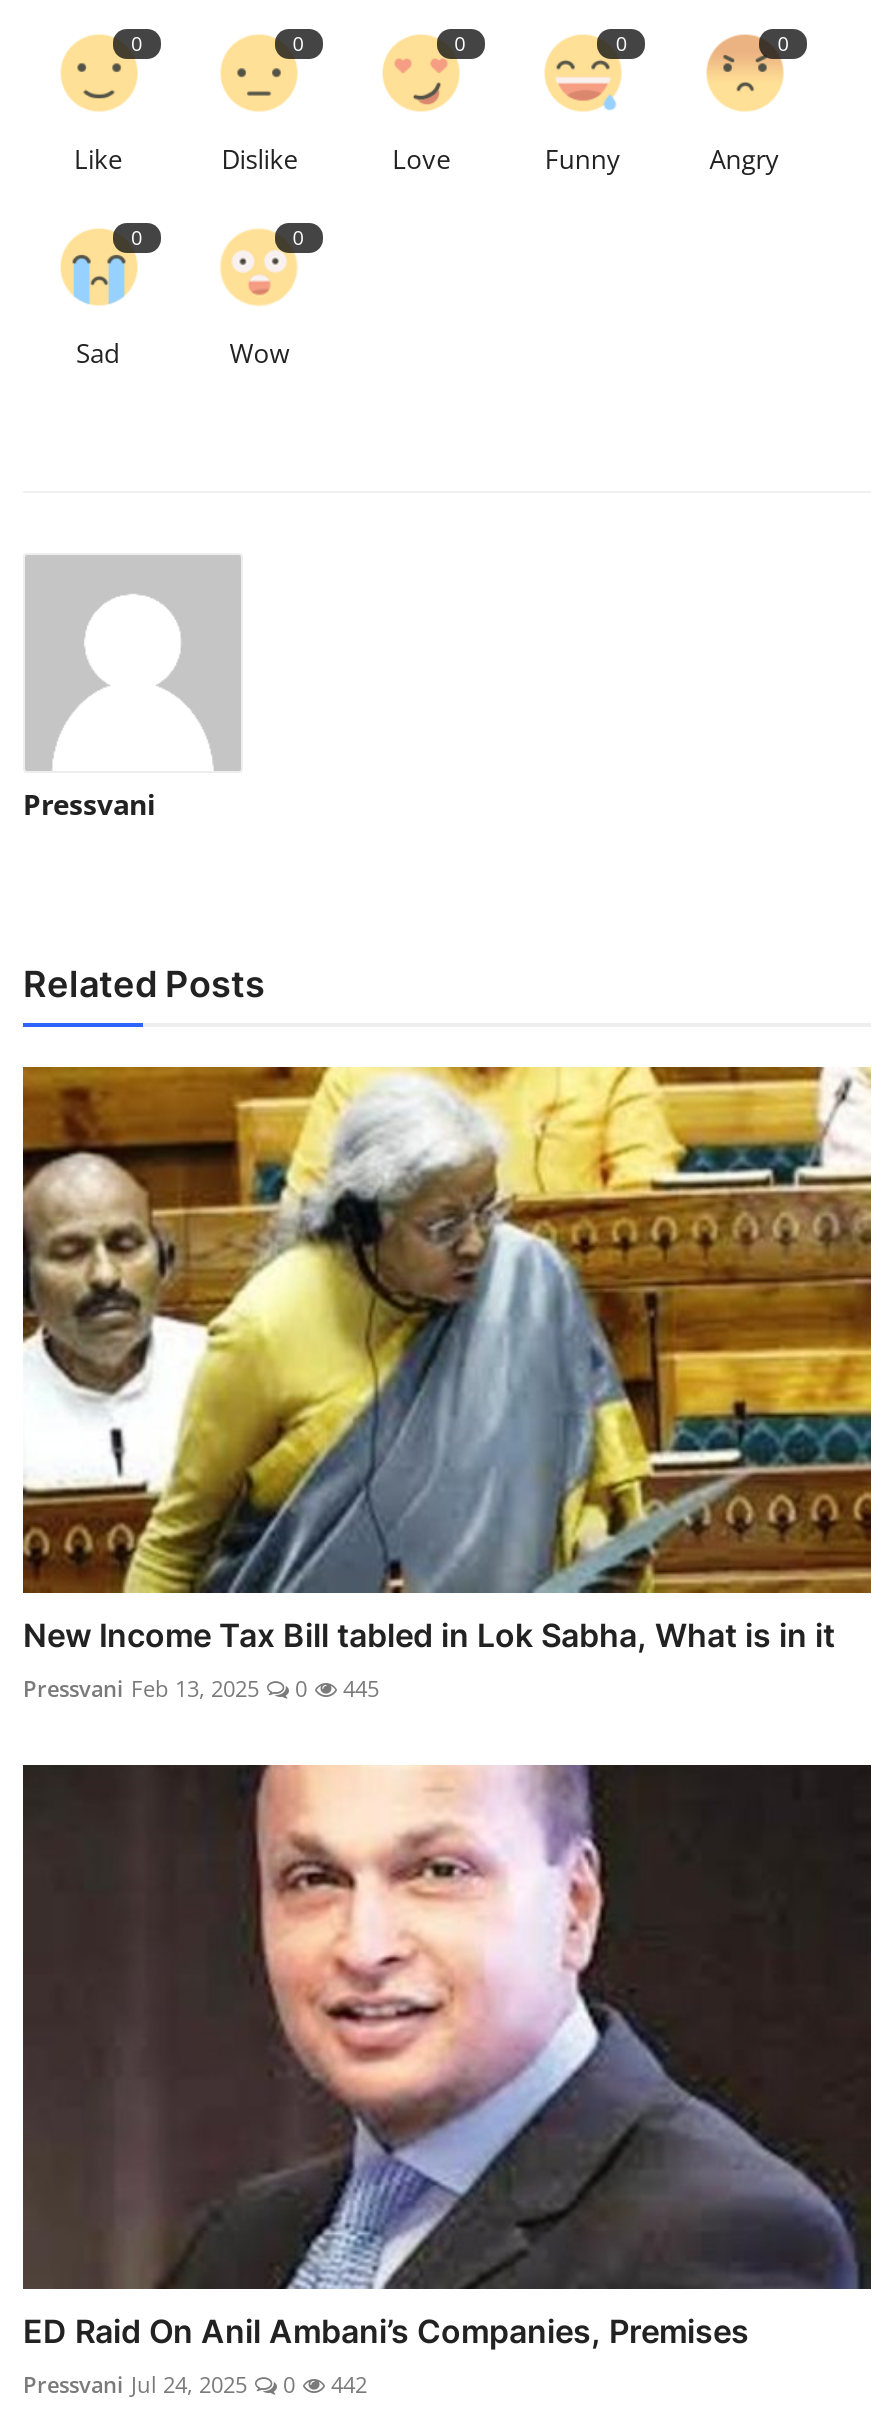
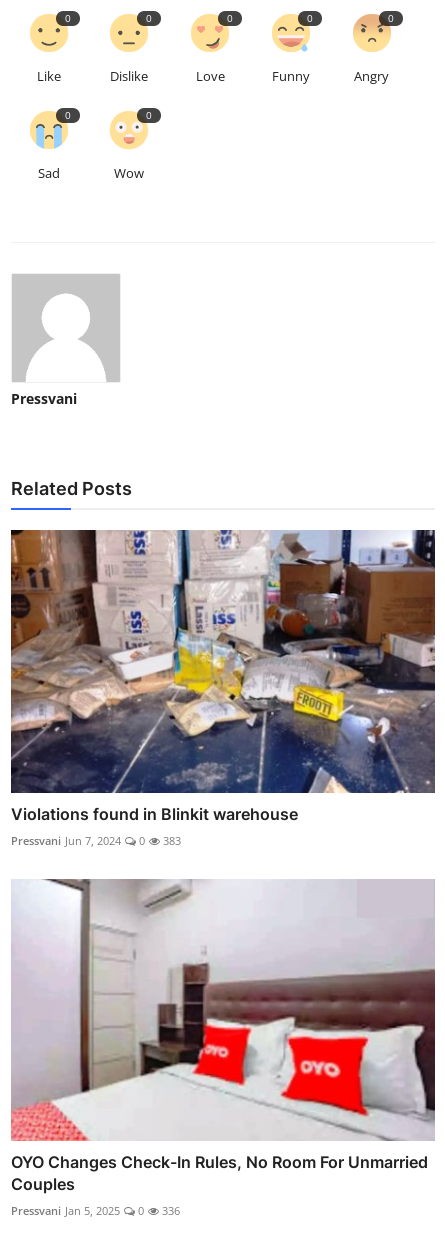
- [image]
- New Income Tax Bill tabled in Lok Sabha, What is in it
- Pressvani Feb 13, 2025
+ [image]
+ Violations found in Blinkit warehouse
+ Pressvani Jun 7, 2024

- 445
+ 383

- [image]
- ED Raid On Anil Ambani’s Companies, Premises
- Pressvani Jul 24, 2025
+ [image]
+ OYO Changes Check-In Rules, No Room For Unmarried
+ Couples
+ Pressvani Jan 5, 2025

- 442
+ 336
